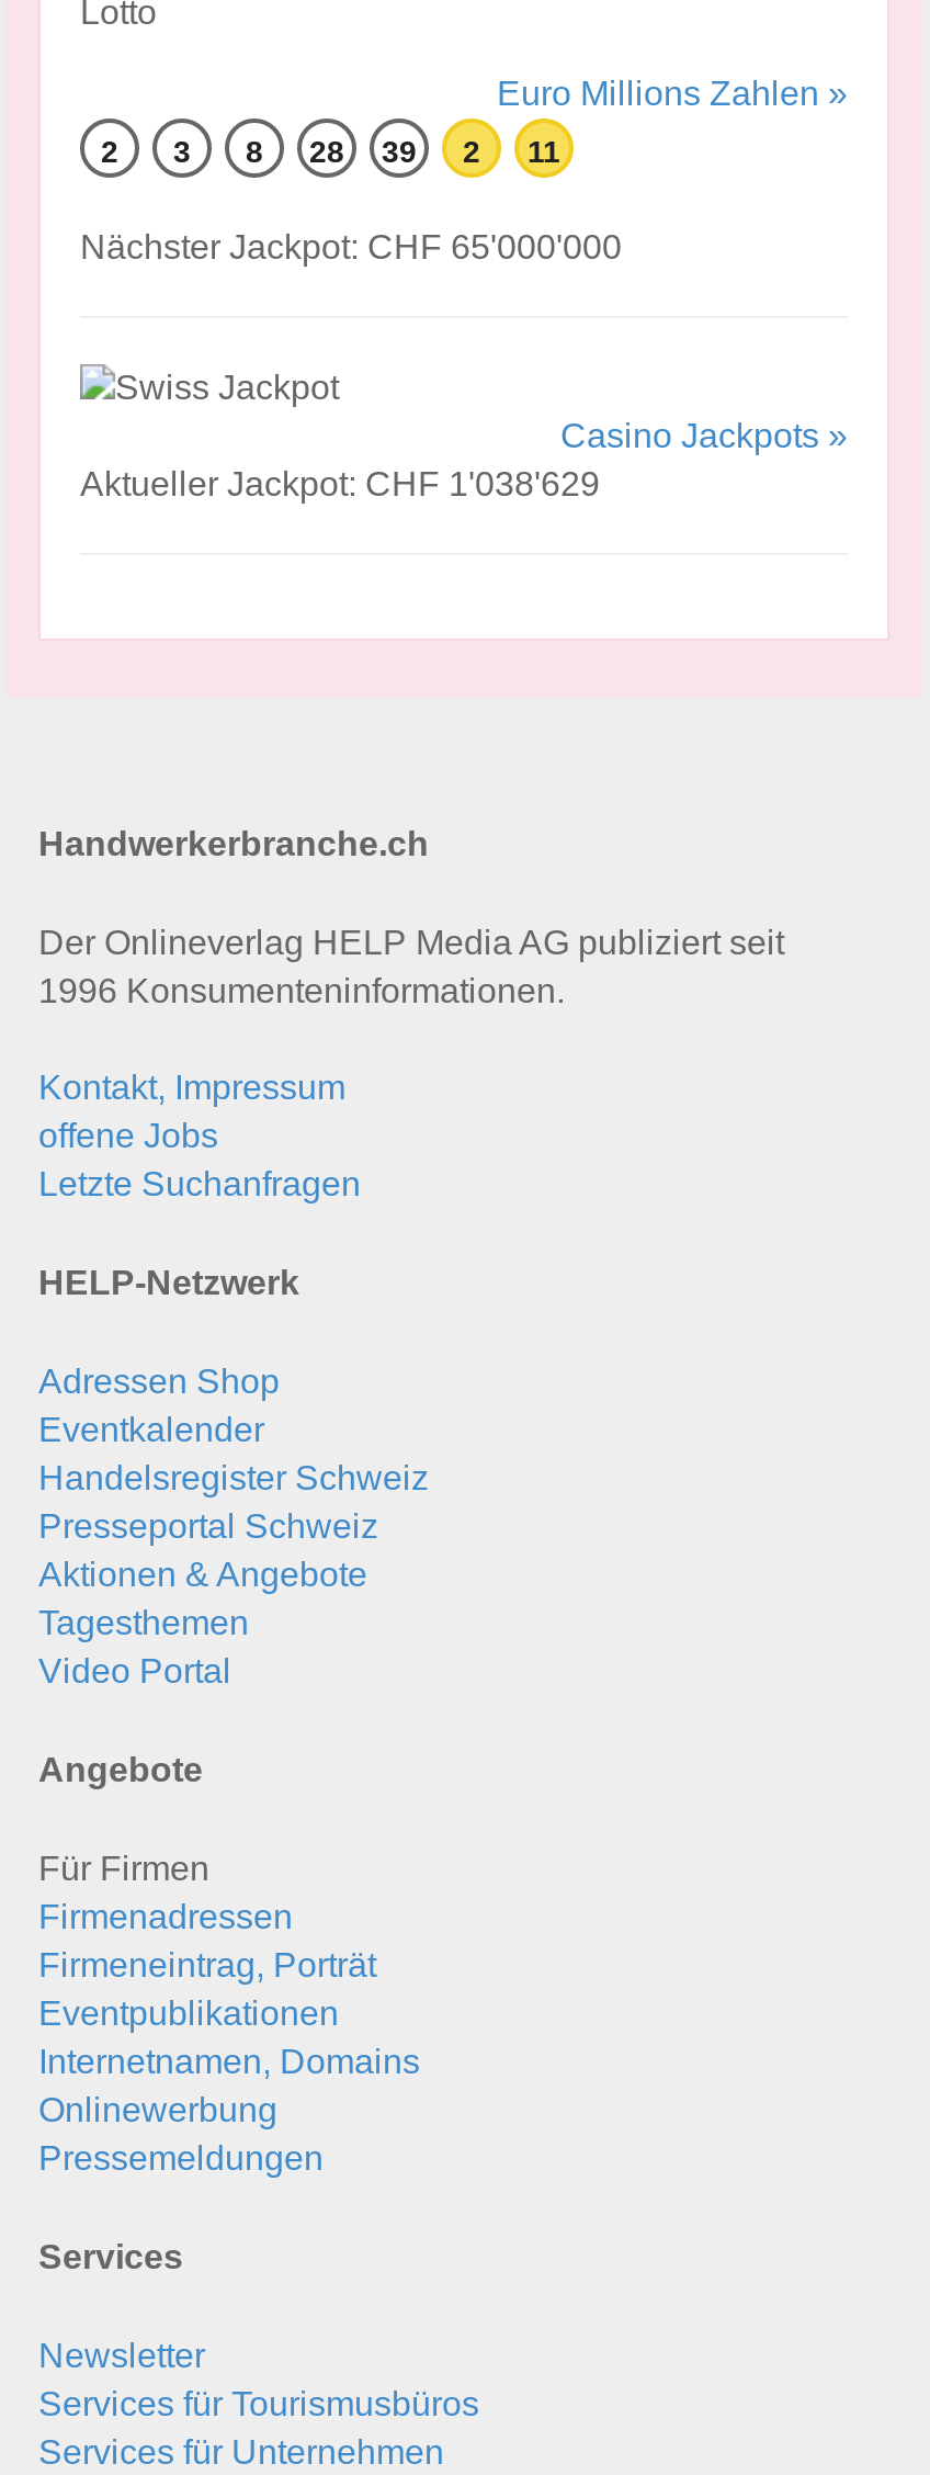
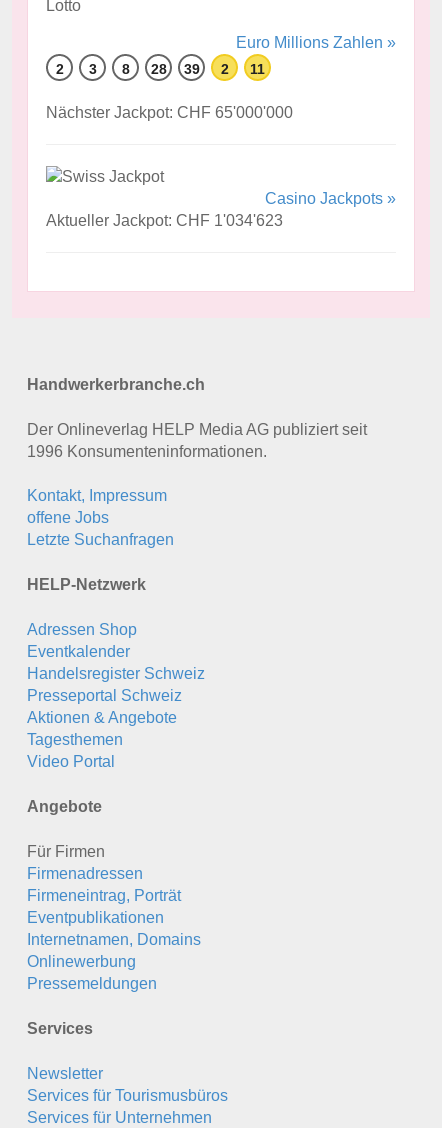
- Aktueller Jackpot: CHF 1'038'629
+ Aktueller Jackpot: CHF 1'034'623
